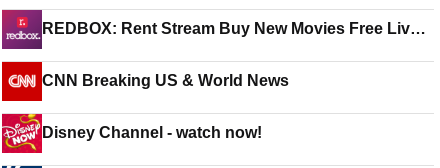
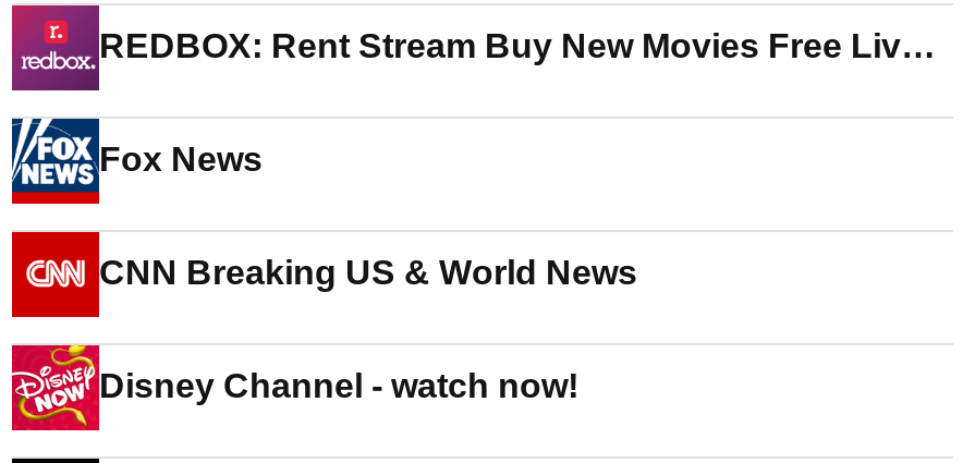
+ [image]
+ Fox News
